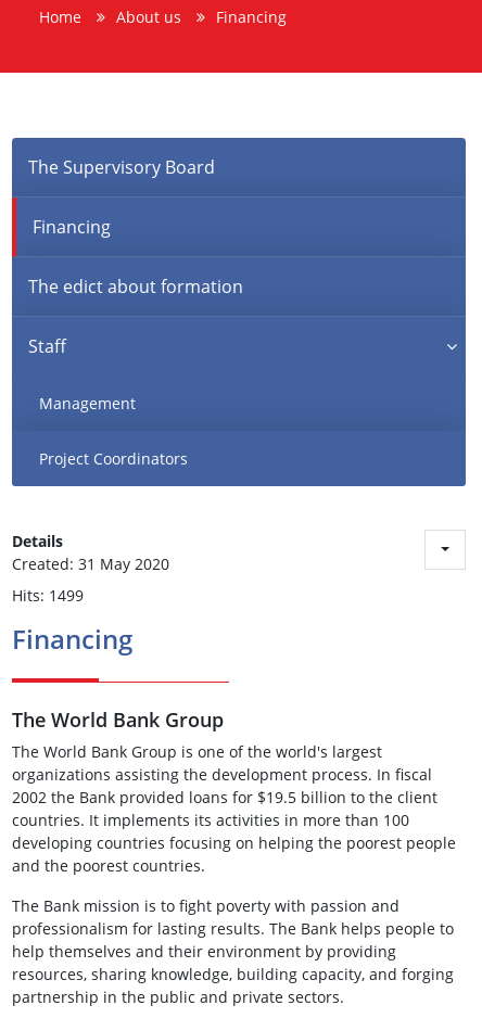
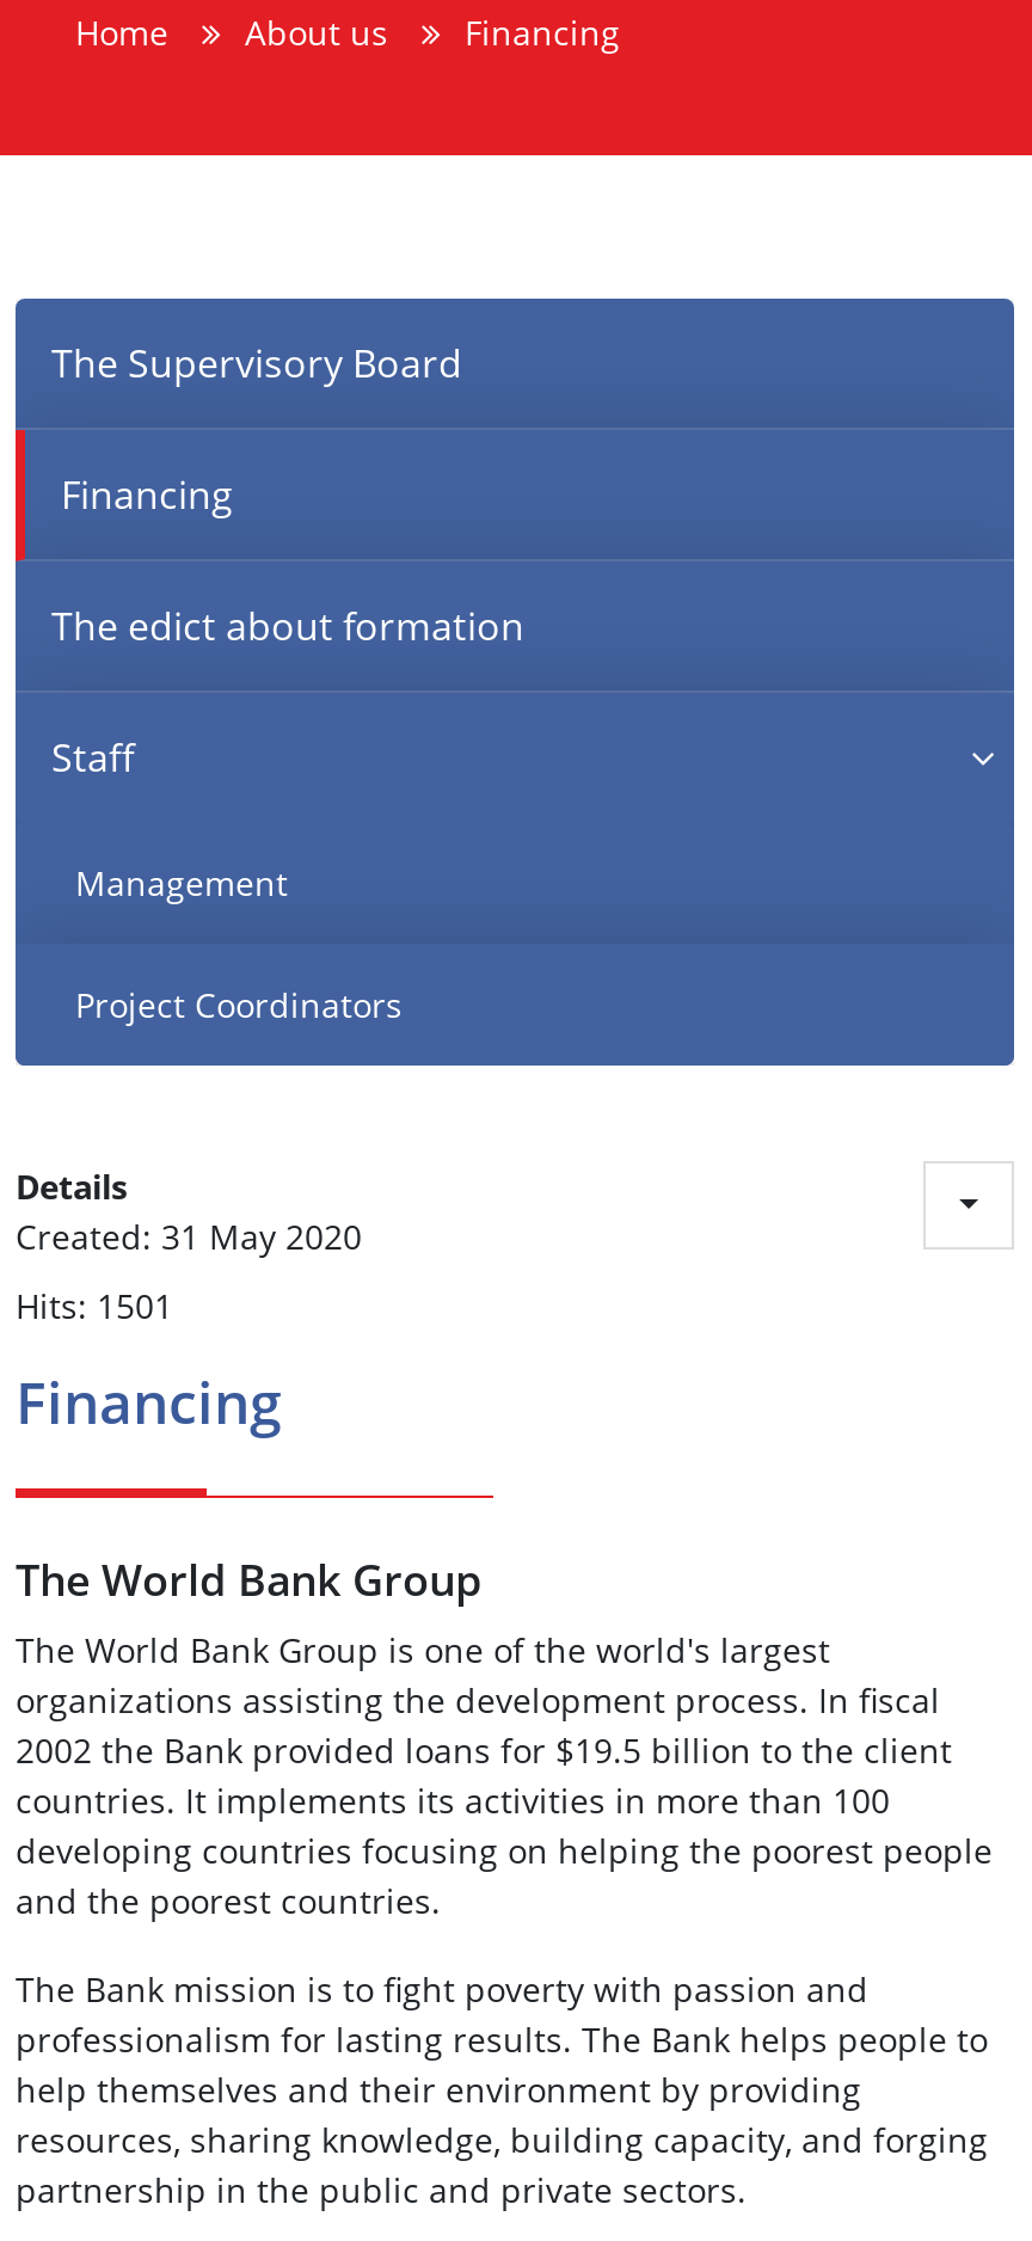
- Hits: 1499
+ Hits: 1501
